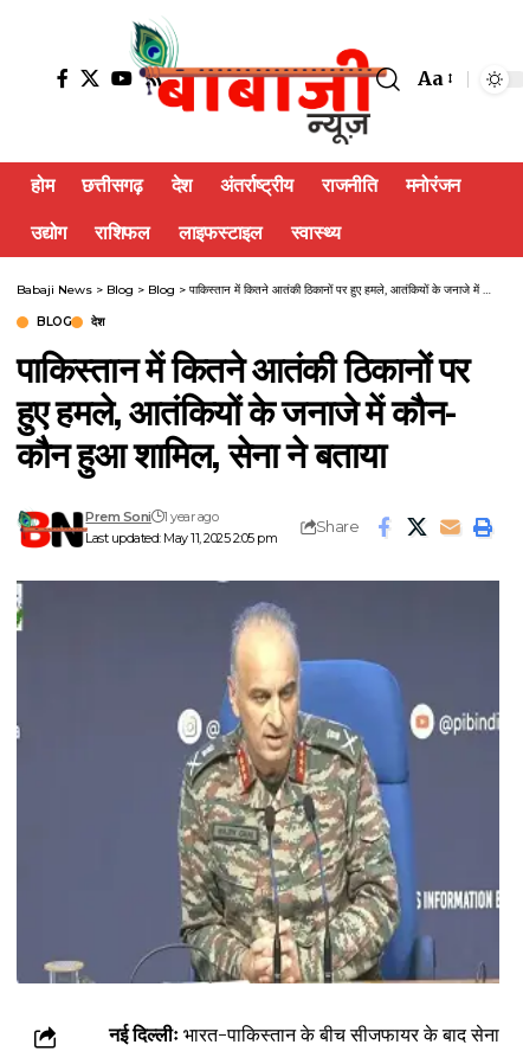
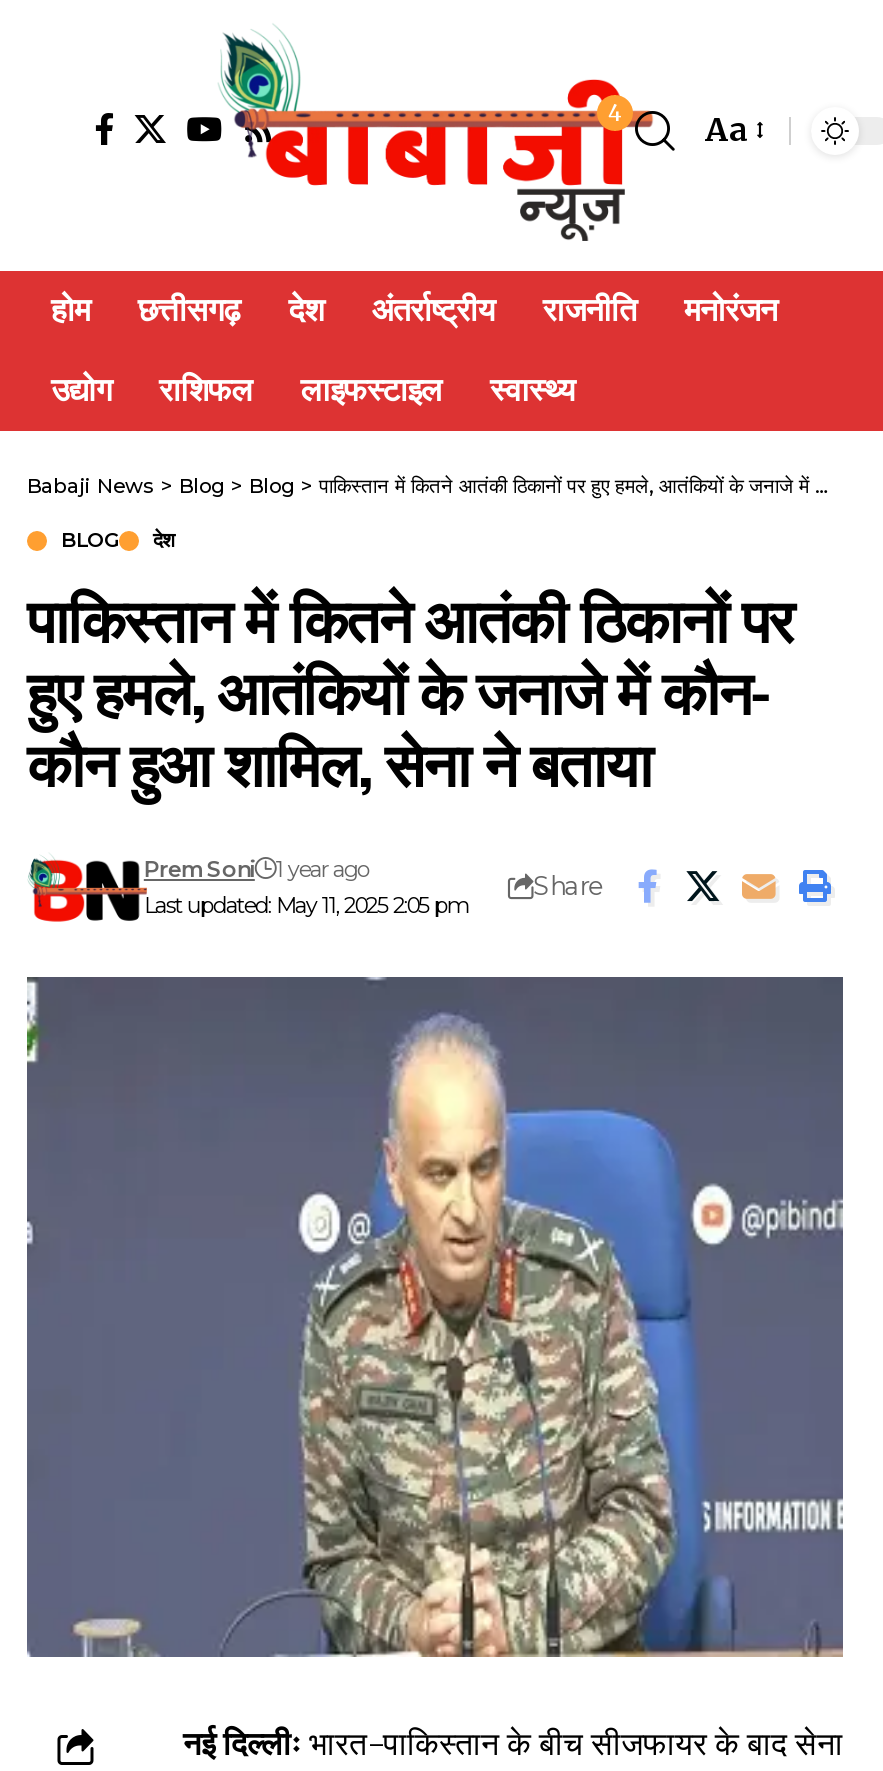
+ 4
